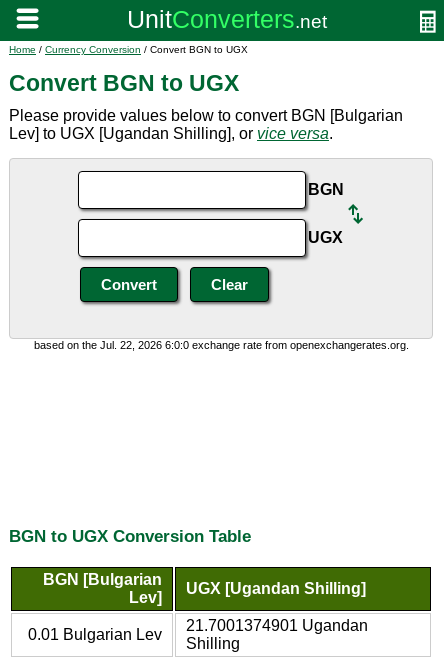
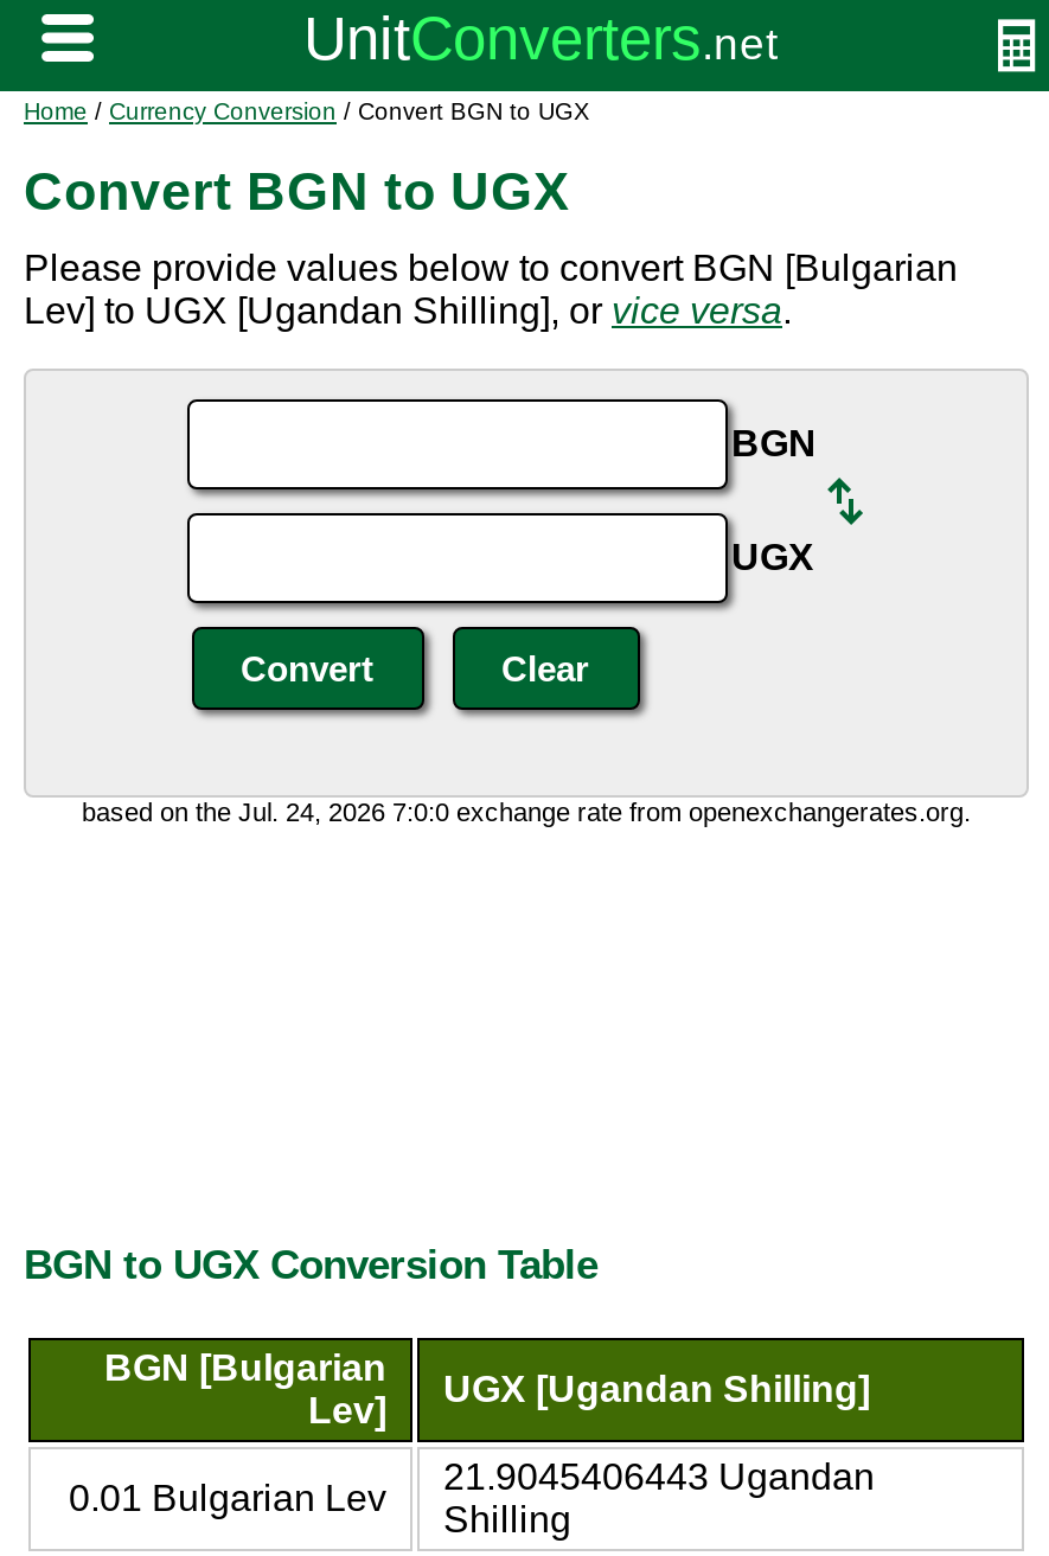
- based on the Jul. 22, 2026 6:0:0 exchange rate from openexchangerates.org.
+ based on the Jul. 24, 2026 7:0:0 exchange rate from openexchangerates.org.

- 21.7001374901 Ugandan
+ 21.9045406443 Ugandan
